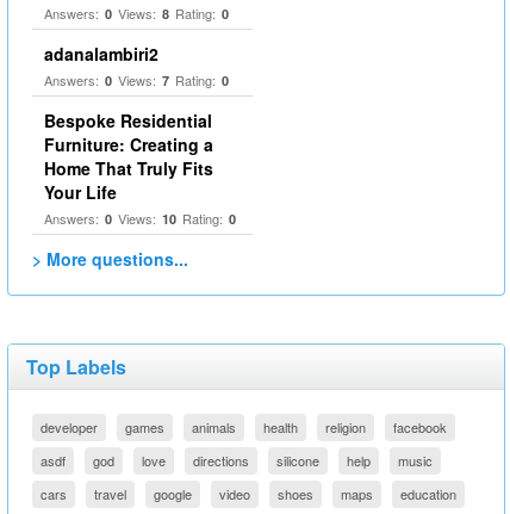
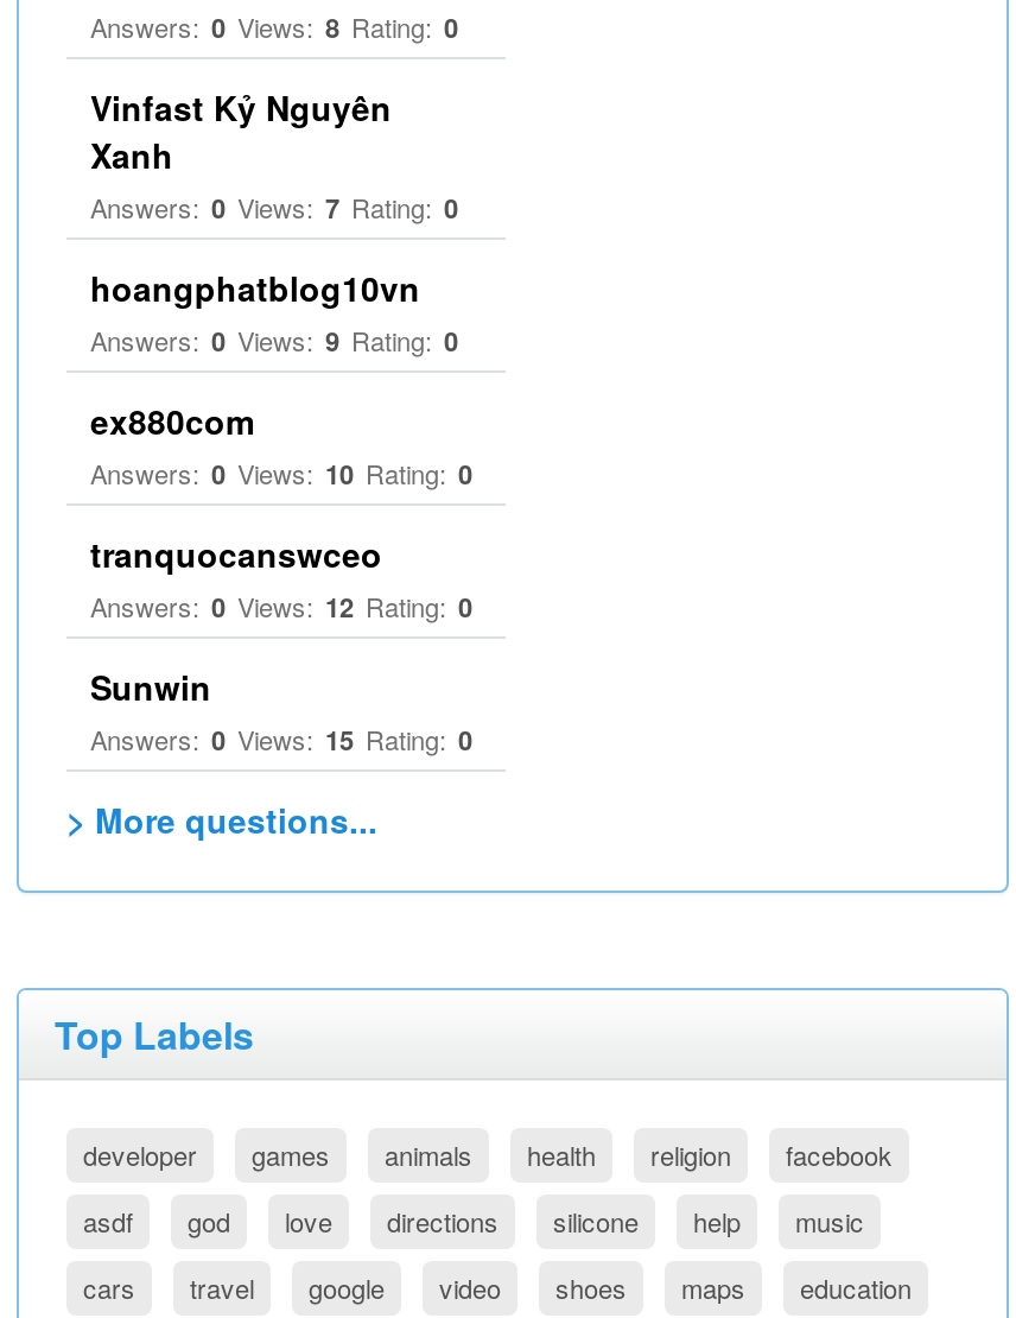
- adanalambiri2
+ Vinfast Kỷ Nguyên
+ Xanh

- Bespoke Residential
- Furniture: Creating a
- Home That Truly Fits
- Your Life
+ hoangphatblog10vn
+ Answers: 0 Views: 9 Rating: 0
+ ex880com

+ tranquocanswceo
+ Answers: 0 Views: 12 Rating: 0
+ Sunwin
+ Answers: 0 Views: 15 Rating: 0
